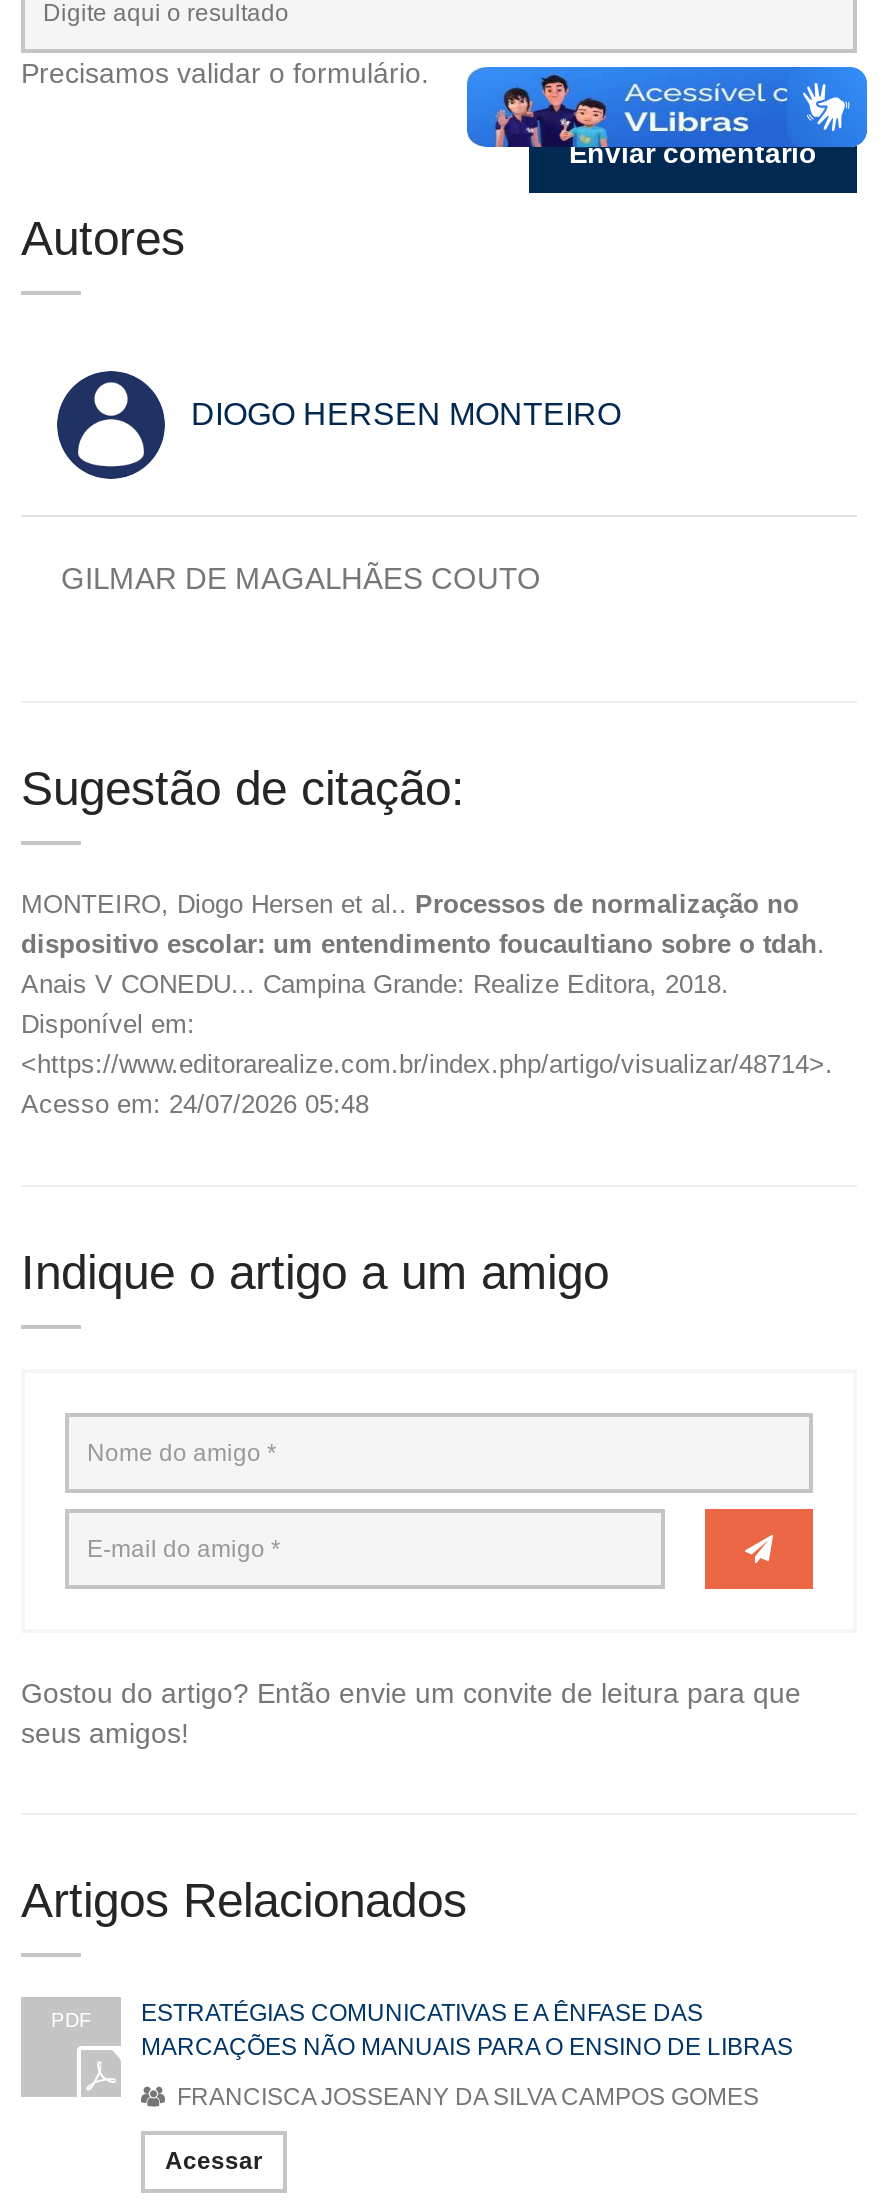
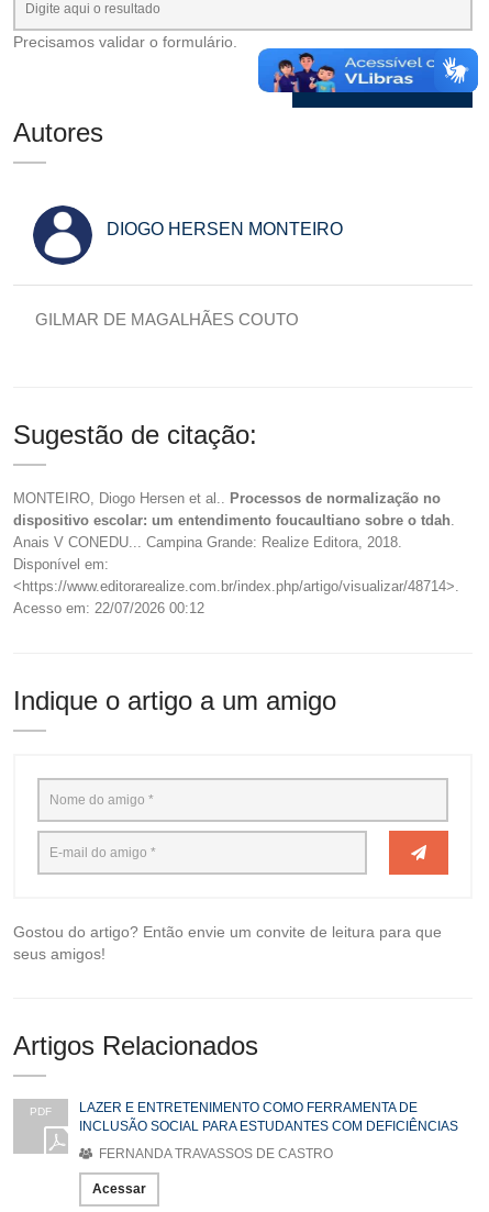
- [image]
+ [image]

- Acesso em: 24/07/2026 05:48
+ Acesso em: 22/07/2026 00:12

- ESTRATÉGIAS COMUNICATIVAS E A ÊNFASE DAS
- MARCAÇÕES NÃO MANUAIS PARA O ENSINO DE LIBRAS
+ LAZER E ENTRETENIMENTO COMO FERRAMENTA DE
+ INCLUSÃO SOCIAL PARA ESTUDANTES COM DEFICIÊNCIAS

- FRANCISCA JOSSEANY DA SILVA CAMPOS GOMES
+ FERNANDA TRAVASSOS DE CASTRO
